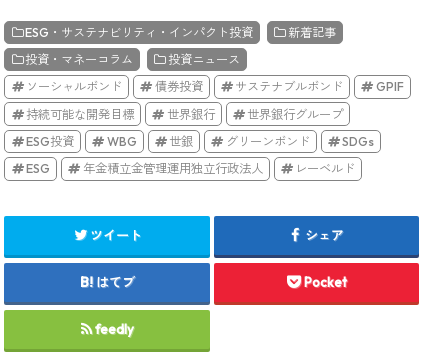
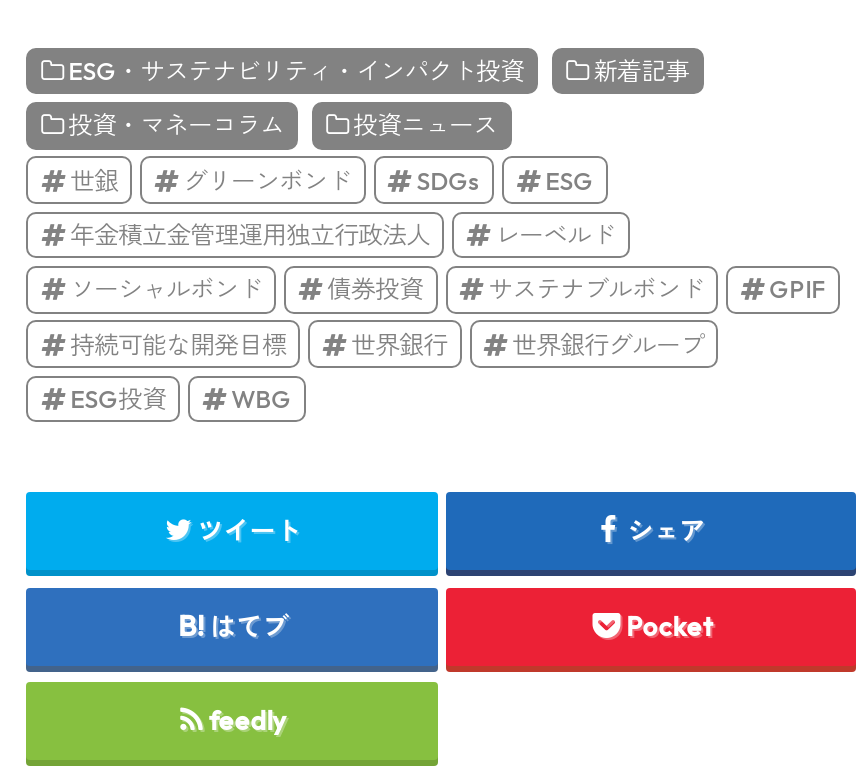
moved down: ソーシャルボンド | 債券投資 | サステナブルボンド | ... | ESG投資 | WBG

moved up: 世銀 | グリーンボンド | SDGs | ESG | 年金積立金管理運用独立行政法人 | レーベルド
